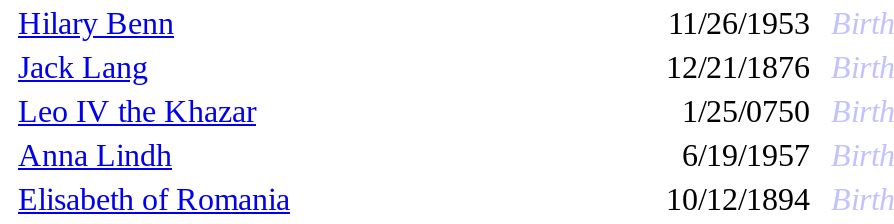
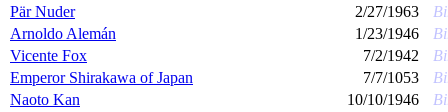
- Hilary Benn
- 11/26/1953
+ Pär Nuder
+ 2/27/1963

- Jack Lang
- 12/21/1876
+ Arnoldo Alemán
+ 1/23/1946

- Leo IV the Khazar
- 1/25/0750
+ Vicente Fox
+ 7/2/1942

- Anna Lindh
- 6/19/1957
+ Emperor Shirakawa of Japan
+ 7/7/1053

- Elisabeth of Romania
- 10/12/1894
+ Naoto Kan
+ 10/10/1946
